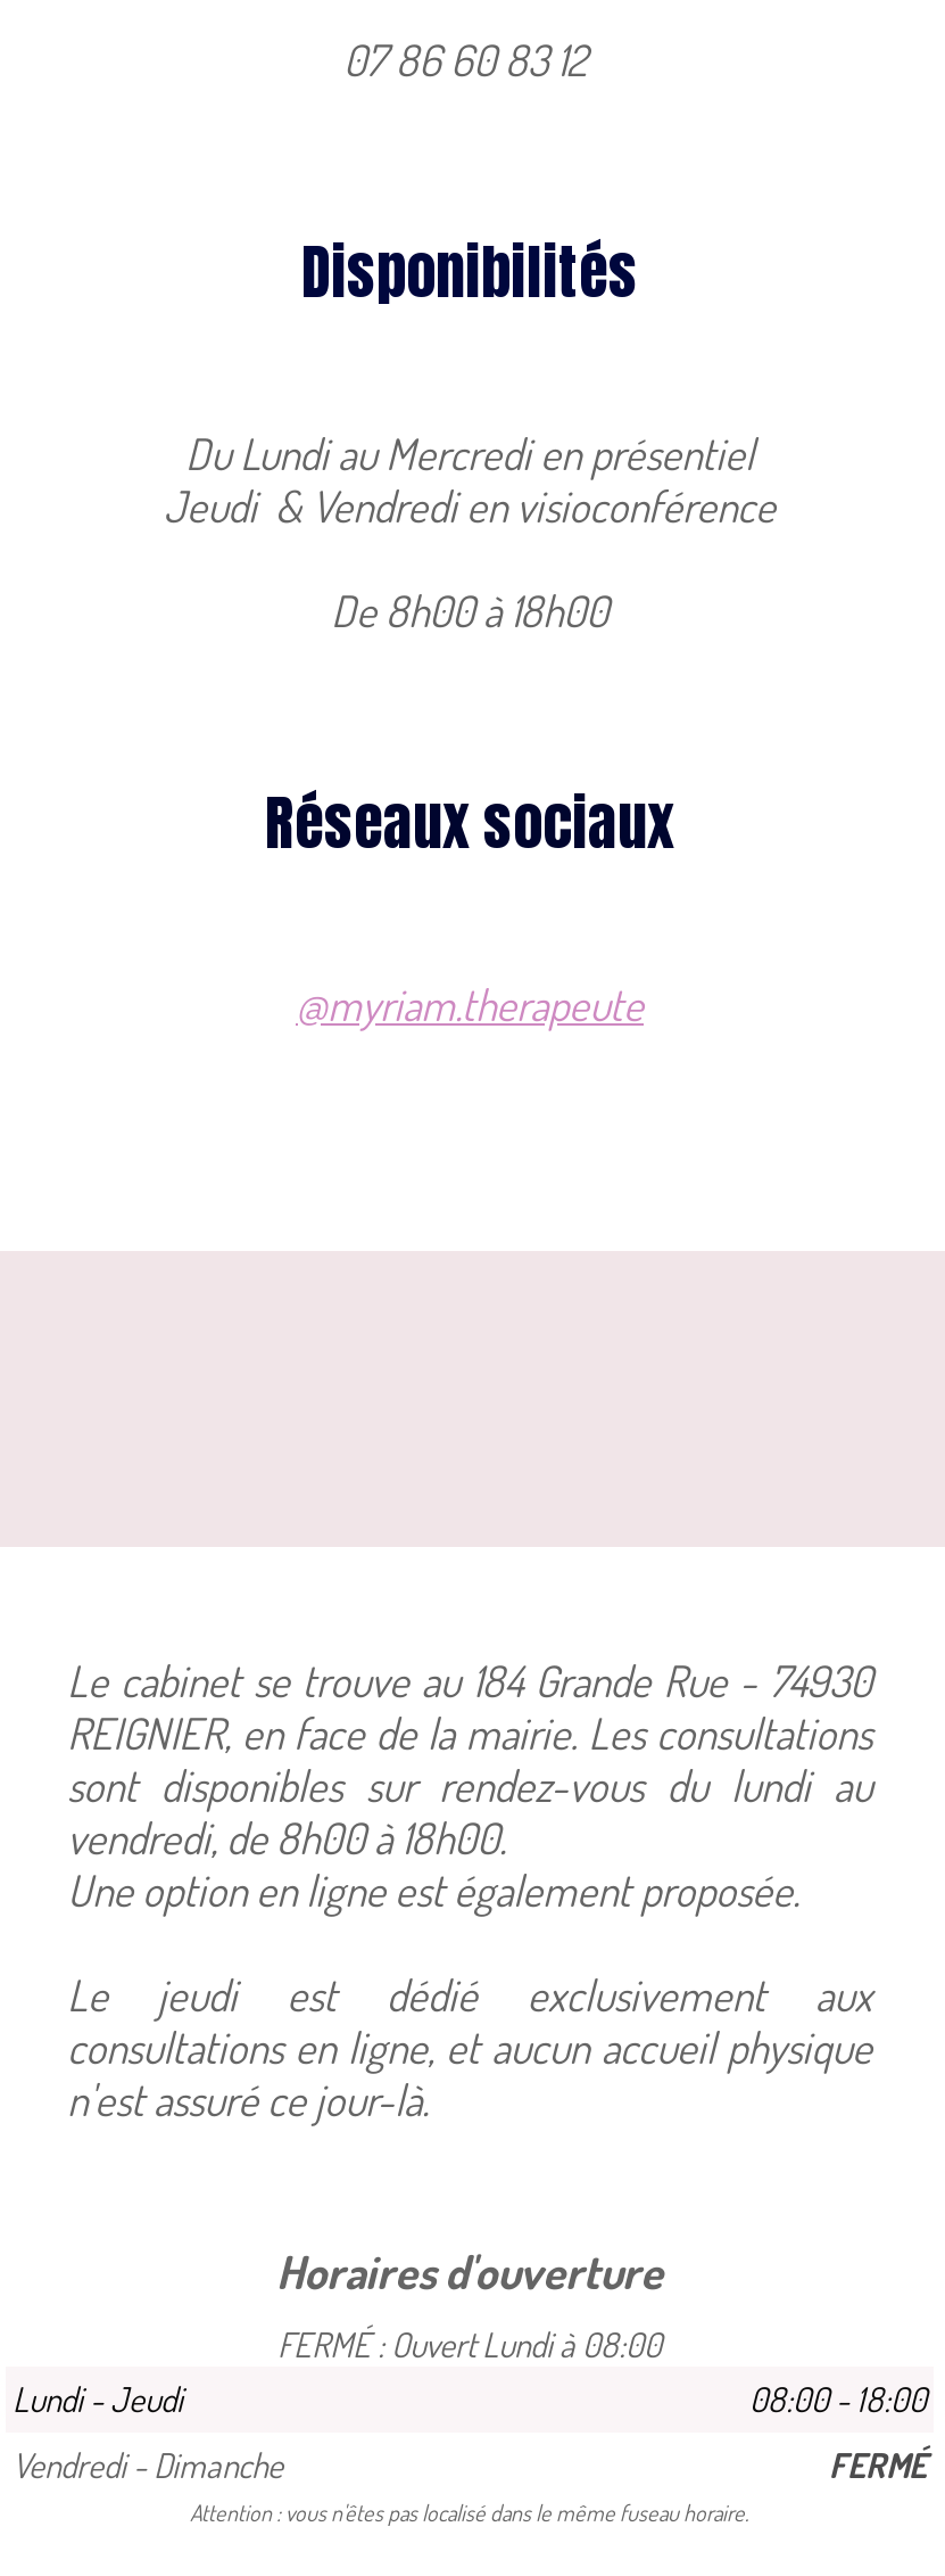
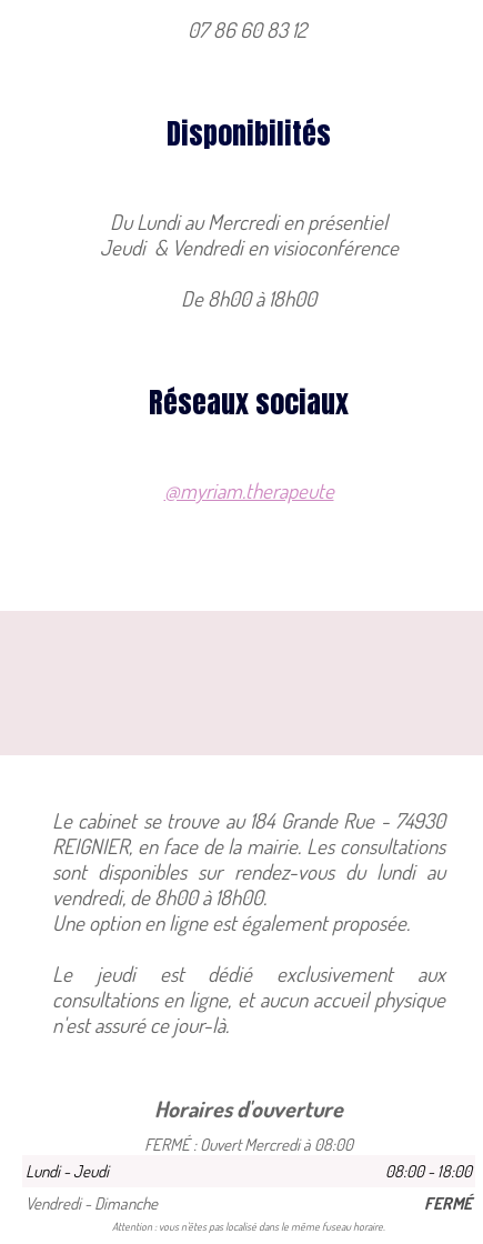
- FERMÉ : Ouvert Lundi à 08:00
+ FERMÉ : Ouvert Mercredi à 08:00
